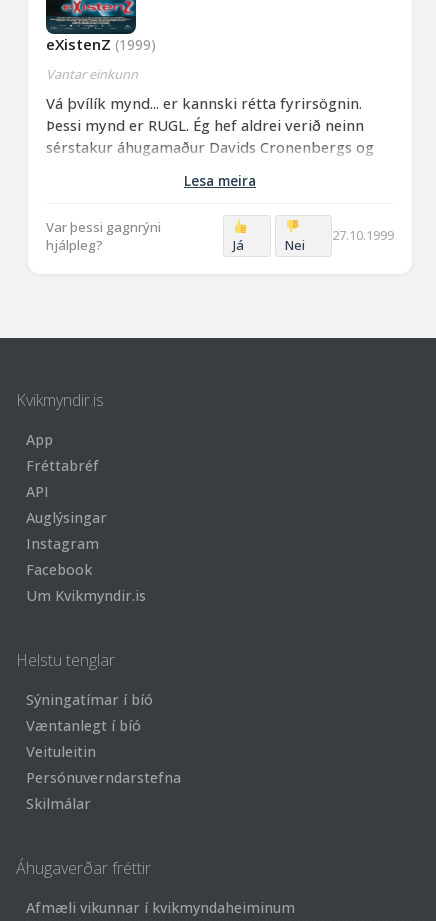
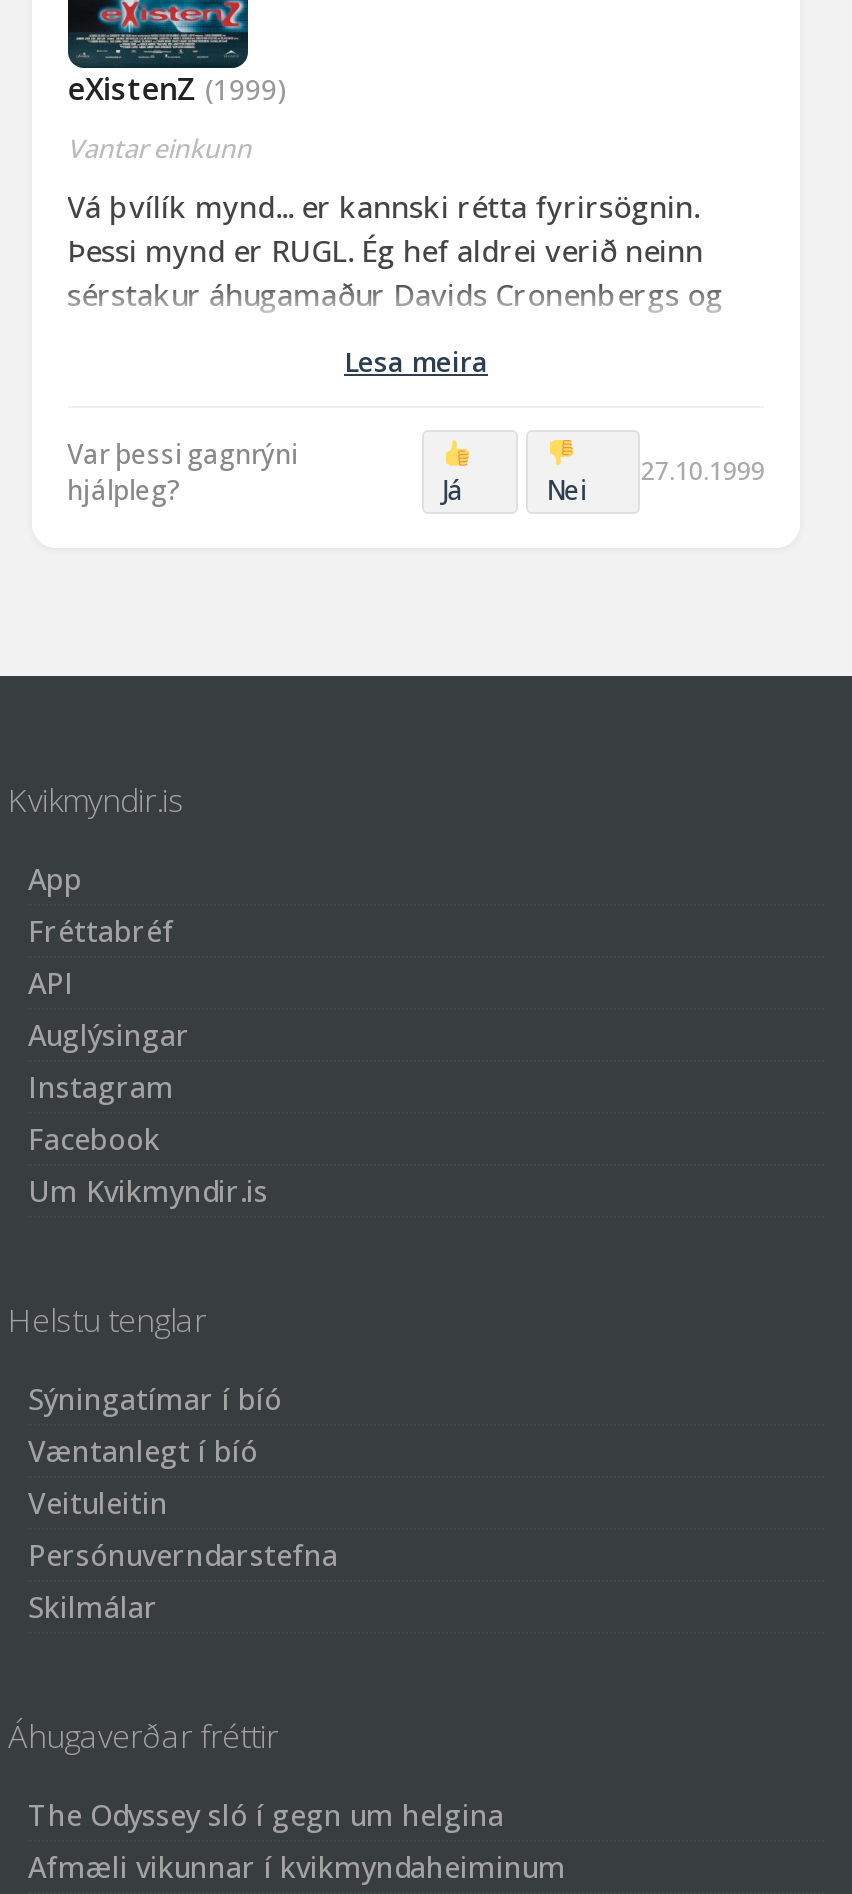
+ The Odyssey sló í gegn um helgina
